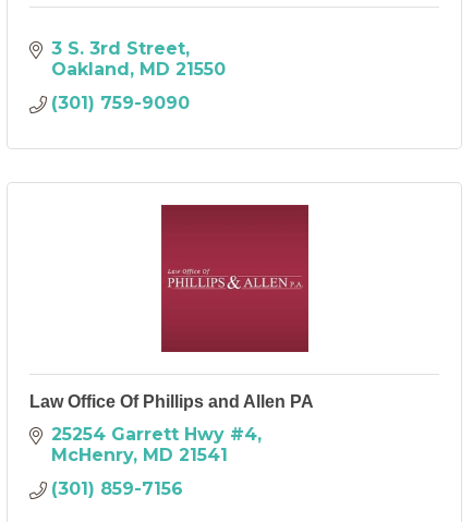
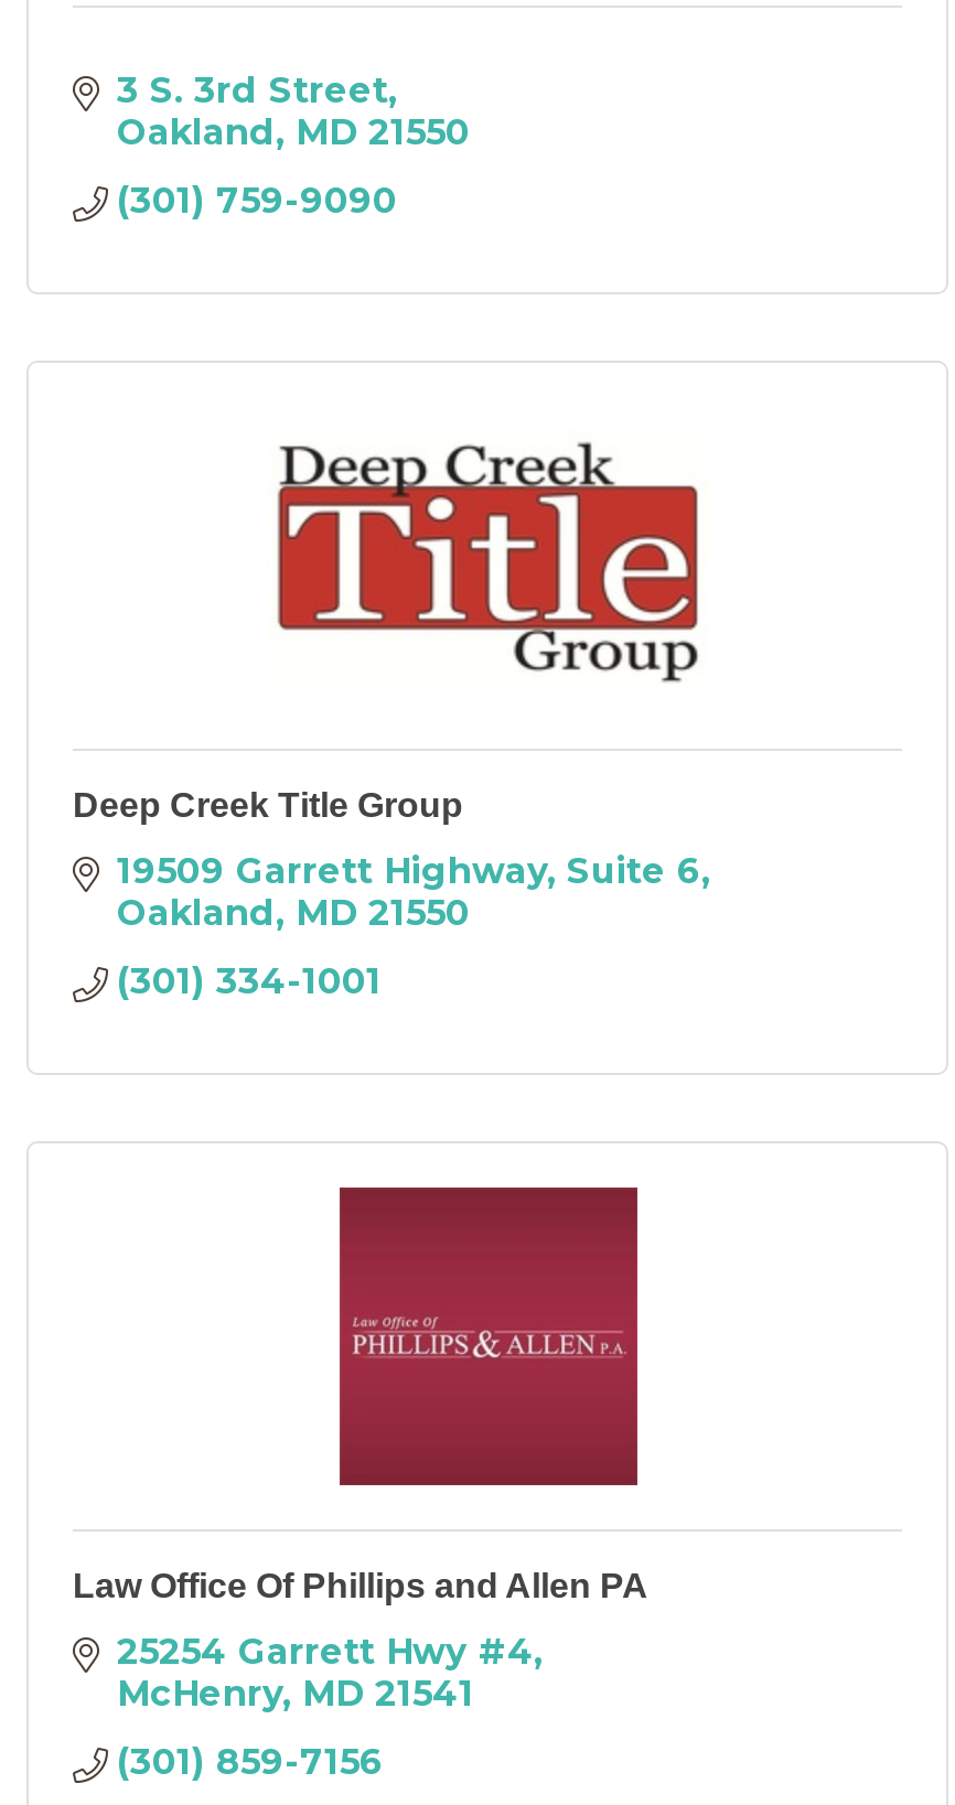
+ Deep Creek Title Group
+ 19509 Garrett Highway, Suite 6
+ Oakland MD 21550
+ (301) 334-1001

+ [image]
